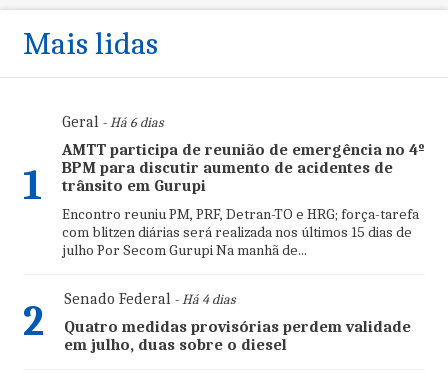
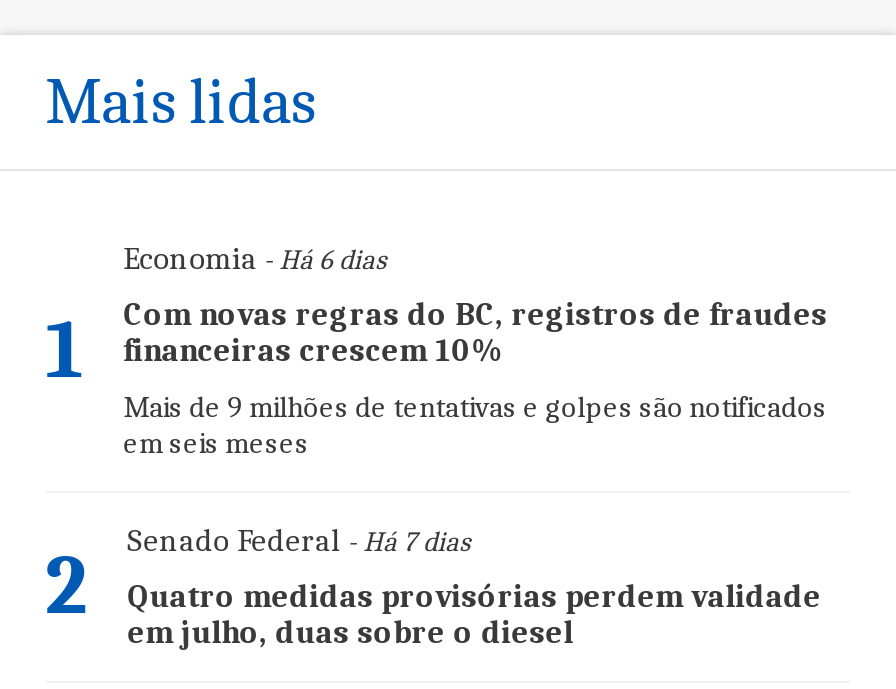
- Geral - Há 6 dias
+ Economia - Há 6 dias

- AMTT participa de reunião de emergência no 4º
- BPM para discutir aumento de acidentes de
- trânsito em Gurupi
+ Com novas regras do BC, registros de fraudes
+ financeiras crescem 10%

- Encontro reuniu PM, PRF, Detran-TO e HRG; força-tarefa
- com blitzen diárias será realizada nos últimos 15 dias de
- julho Por Secom Gurupi Na manhã de...
+ Mais de 9 milhões de tentativas e golpes são notificados
+ em seis meses

- Senado Federal - Há 4 dias
+ Senado Federal - Há 7 dias
